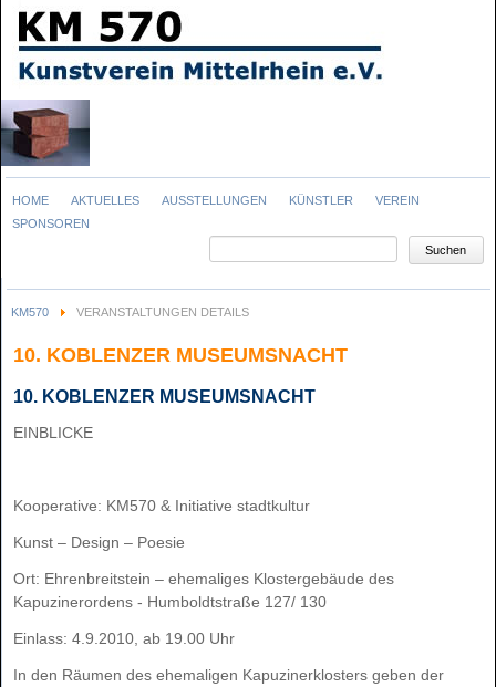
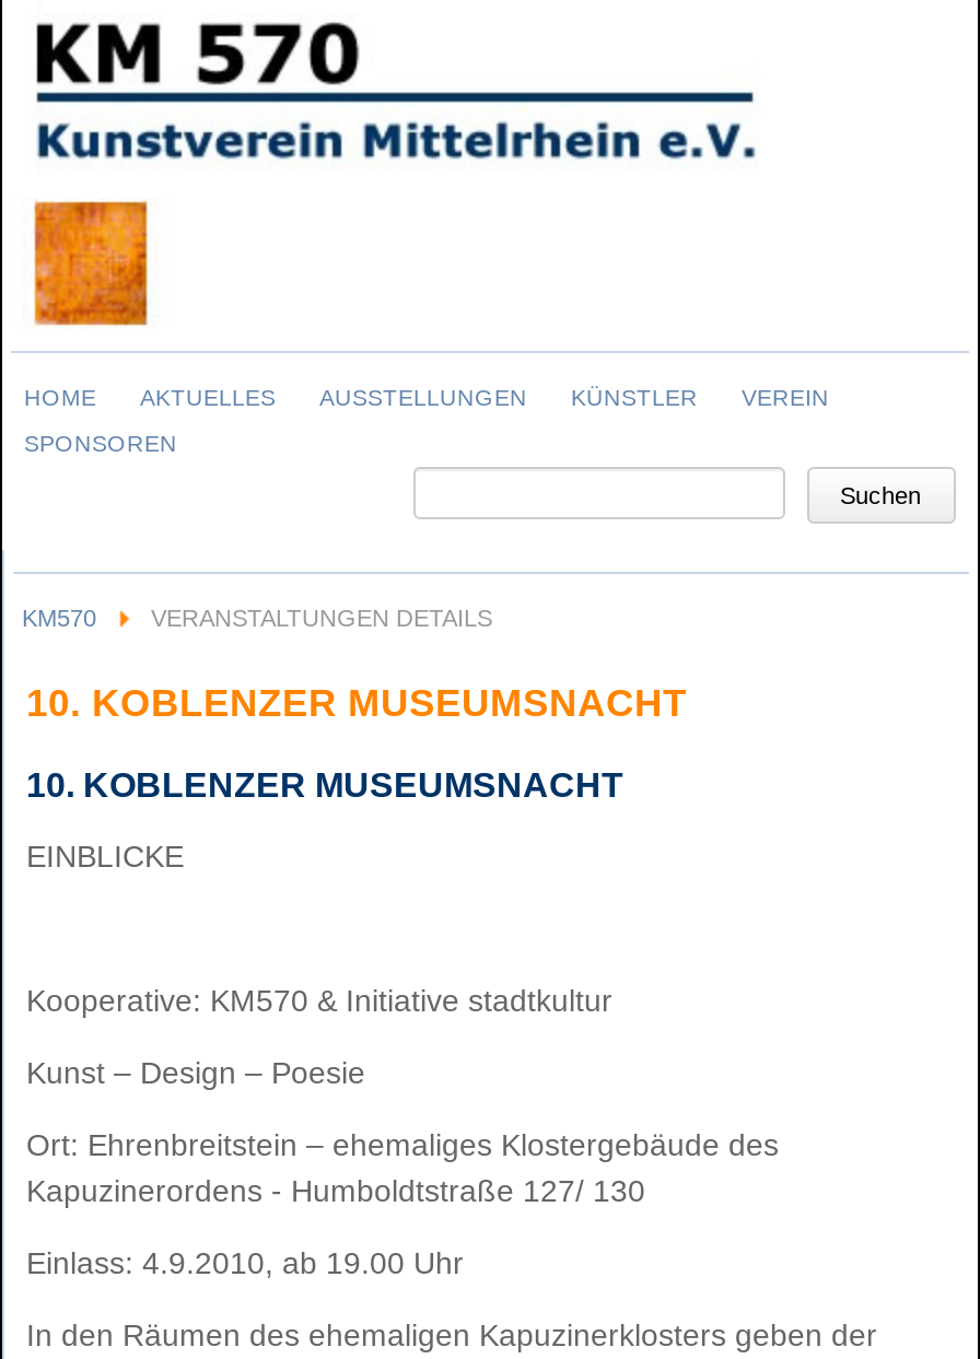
- [image]
+ [image]
